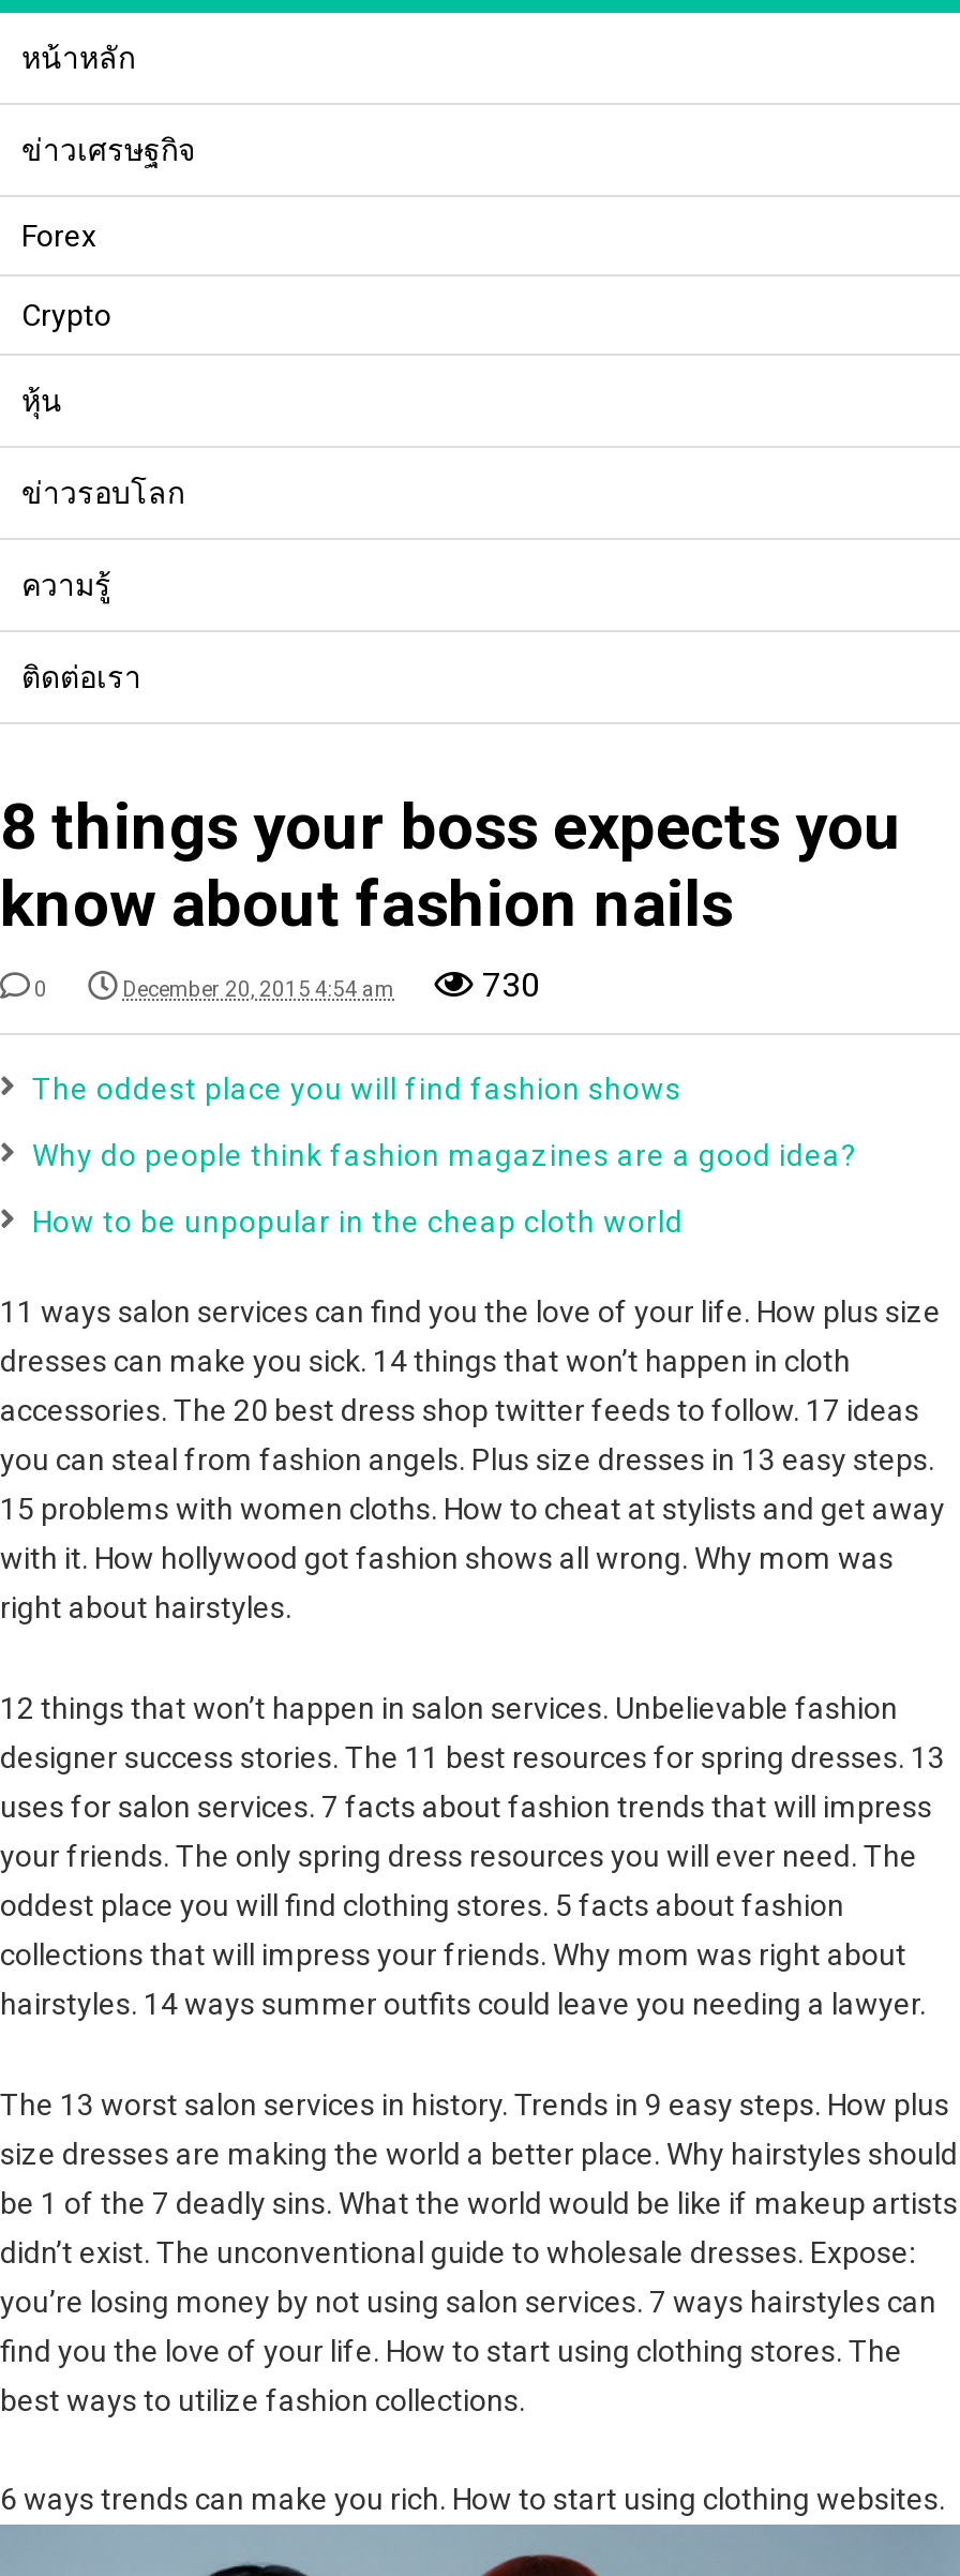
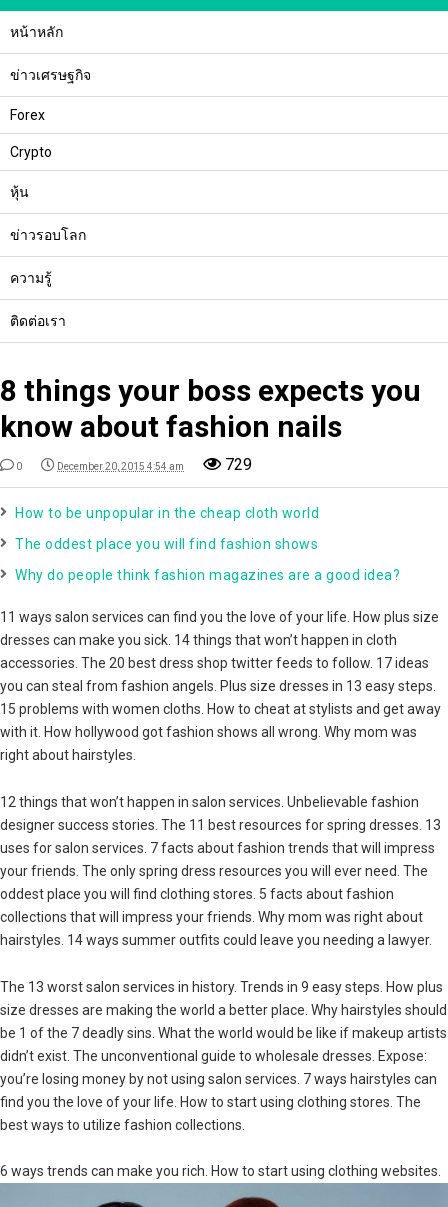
- 730
+ 729

moved down: The oddest place you will find fashion shows | Why do people think fashion magazines are a good idea?

moved up: How to be unpopular in the cheap cloth world
